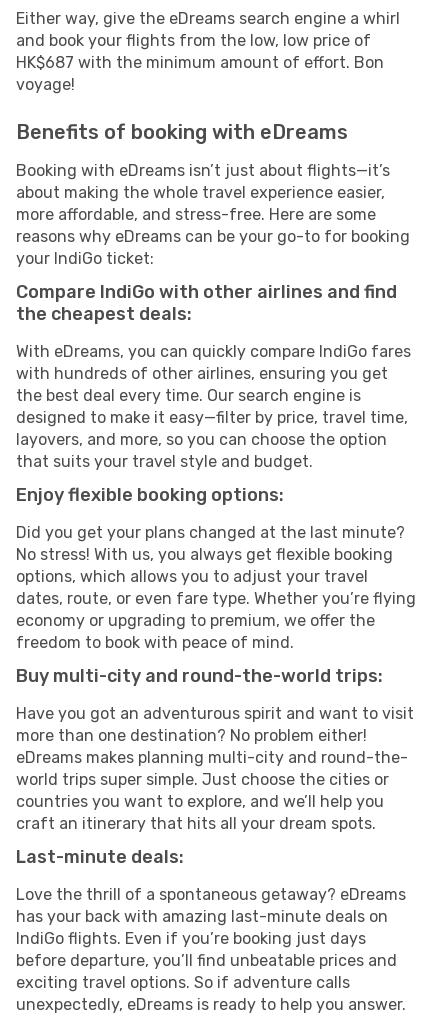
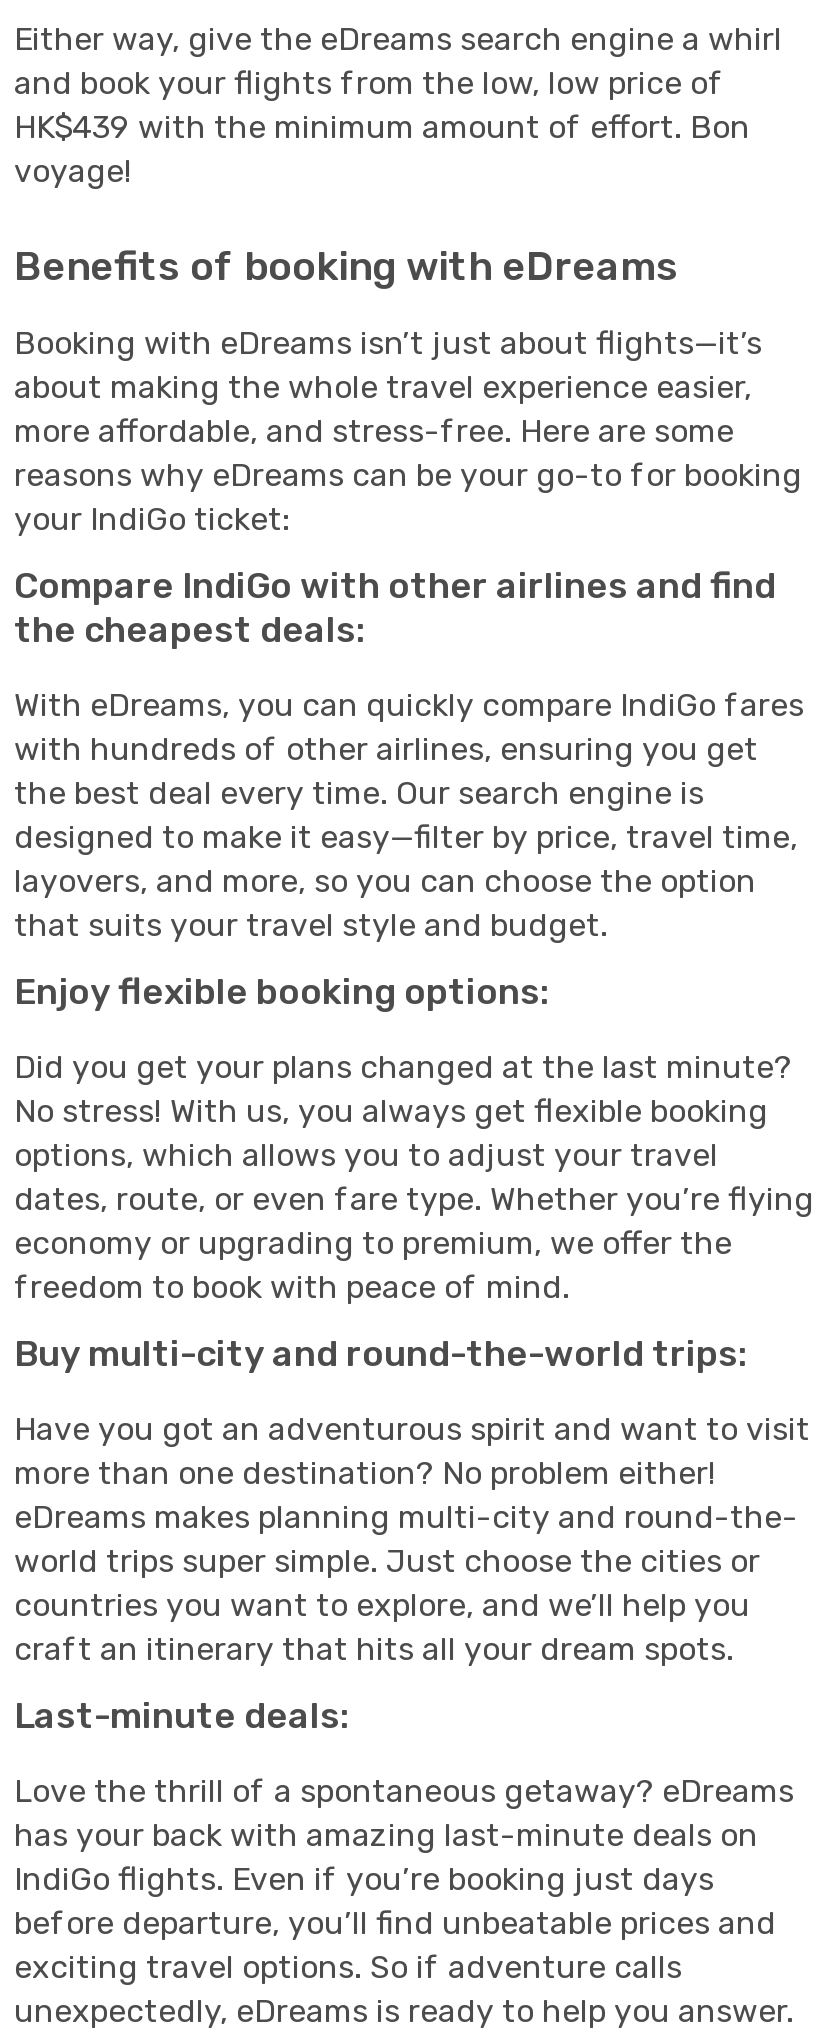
- HK$687 with the minimum amount of effort. Bon
+ HK$439 with the minimum amount of effort. Bon
